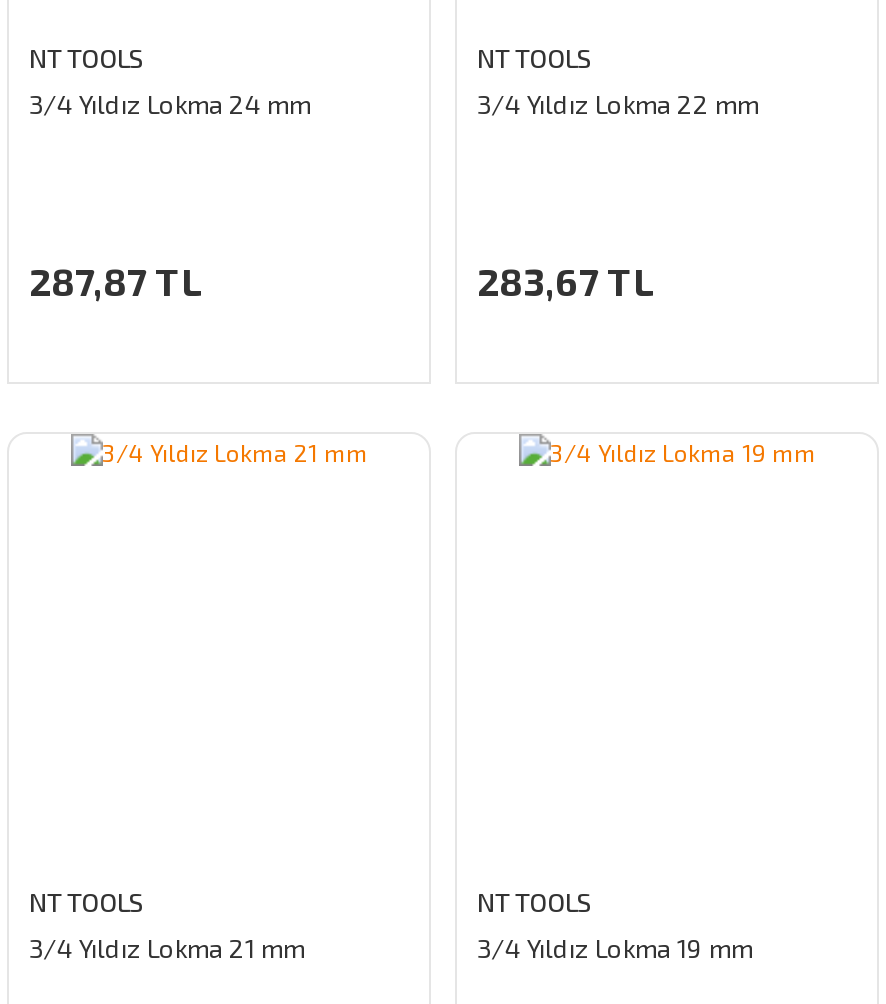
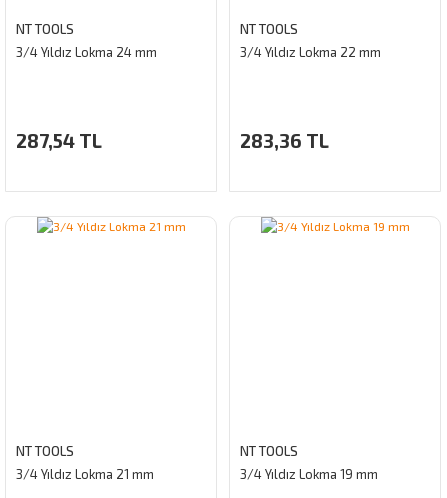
- 287,87 TL
+ 287,54 TL

- 283,67 TL
+ 283,36 TL
